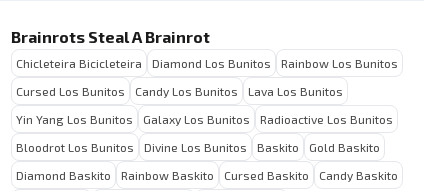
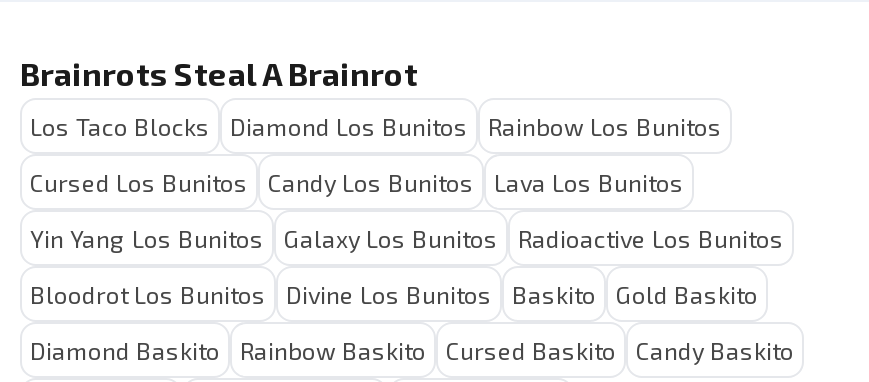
- Chicleteira Bicicleteira
+ Los Taco Blocks
